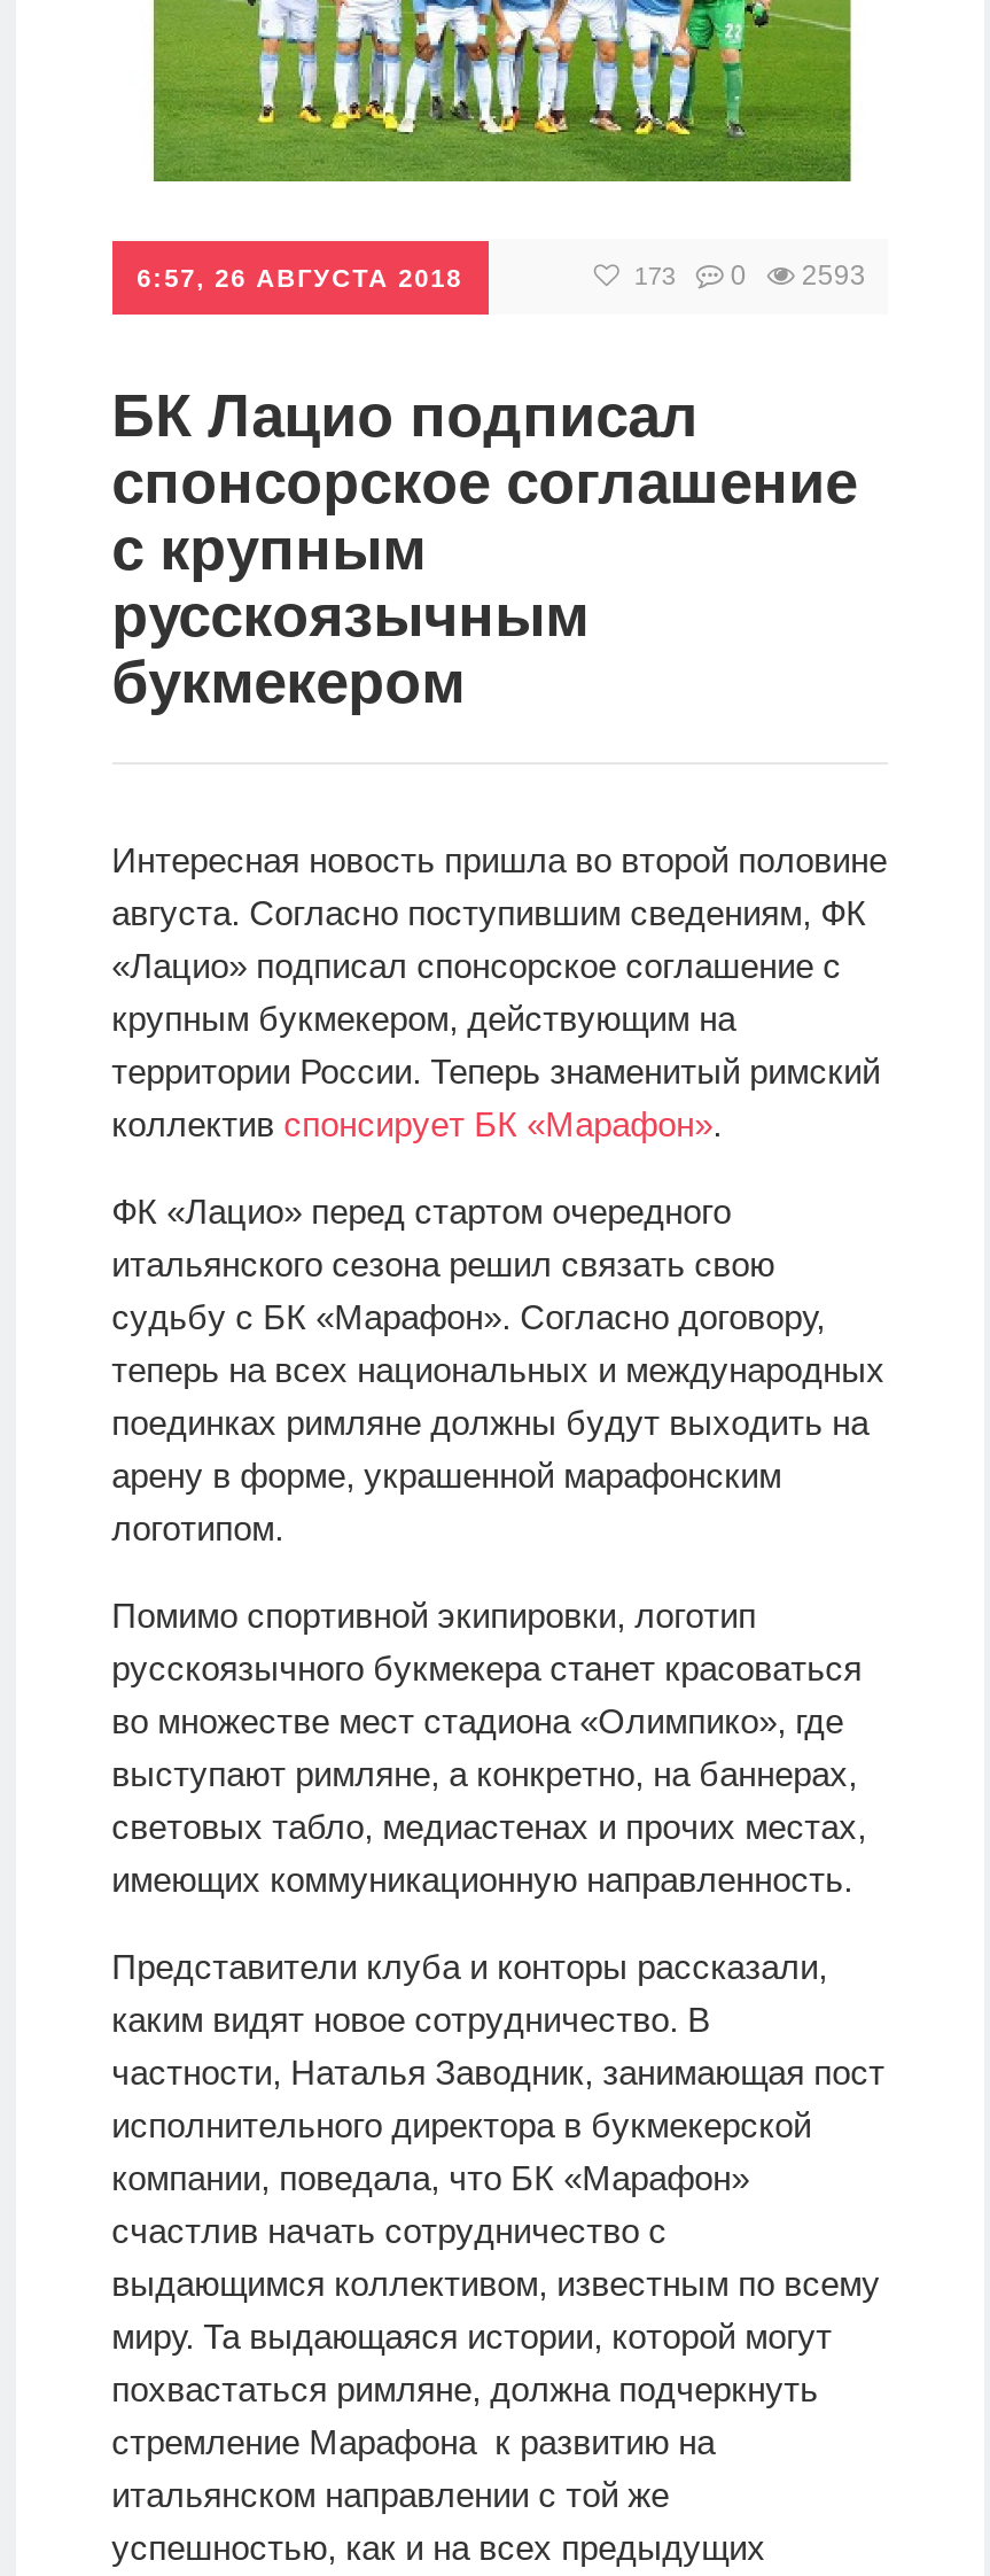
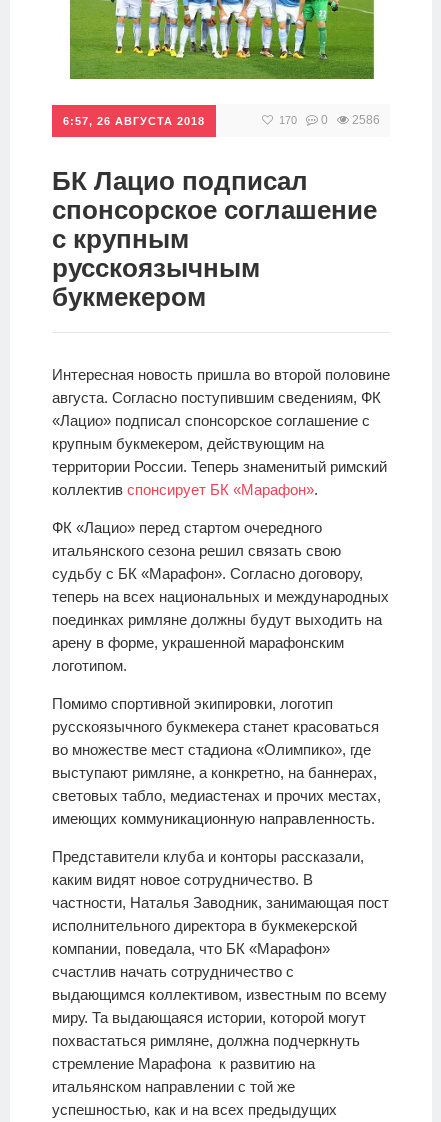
- 173
+ 170

- 2593
+ 2586
